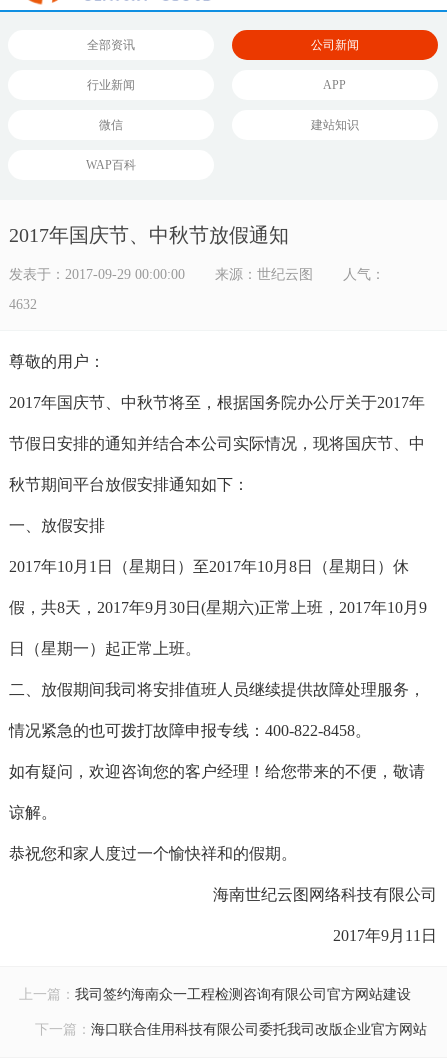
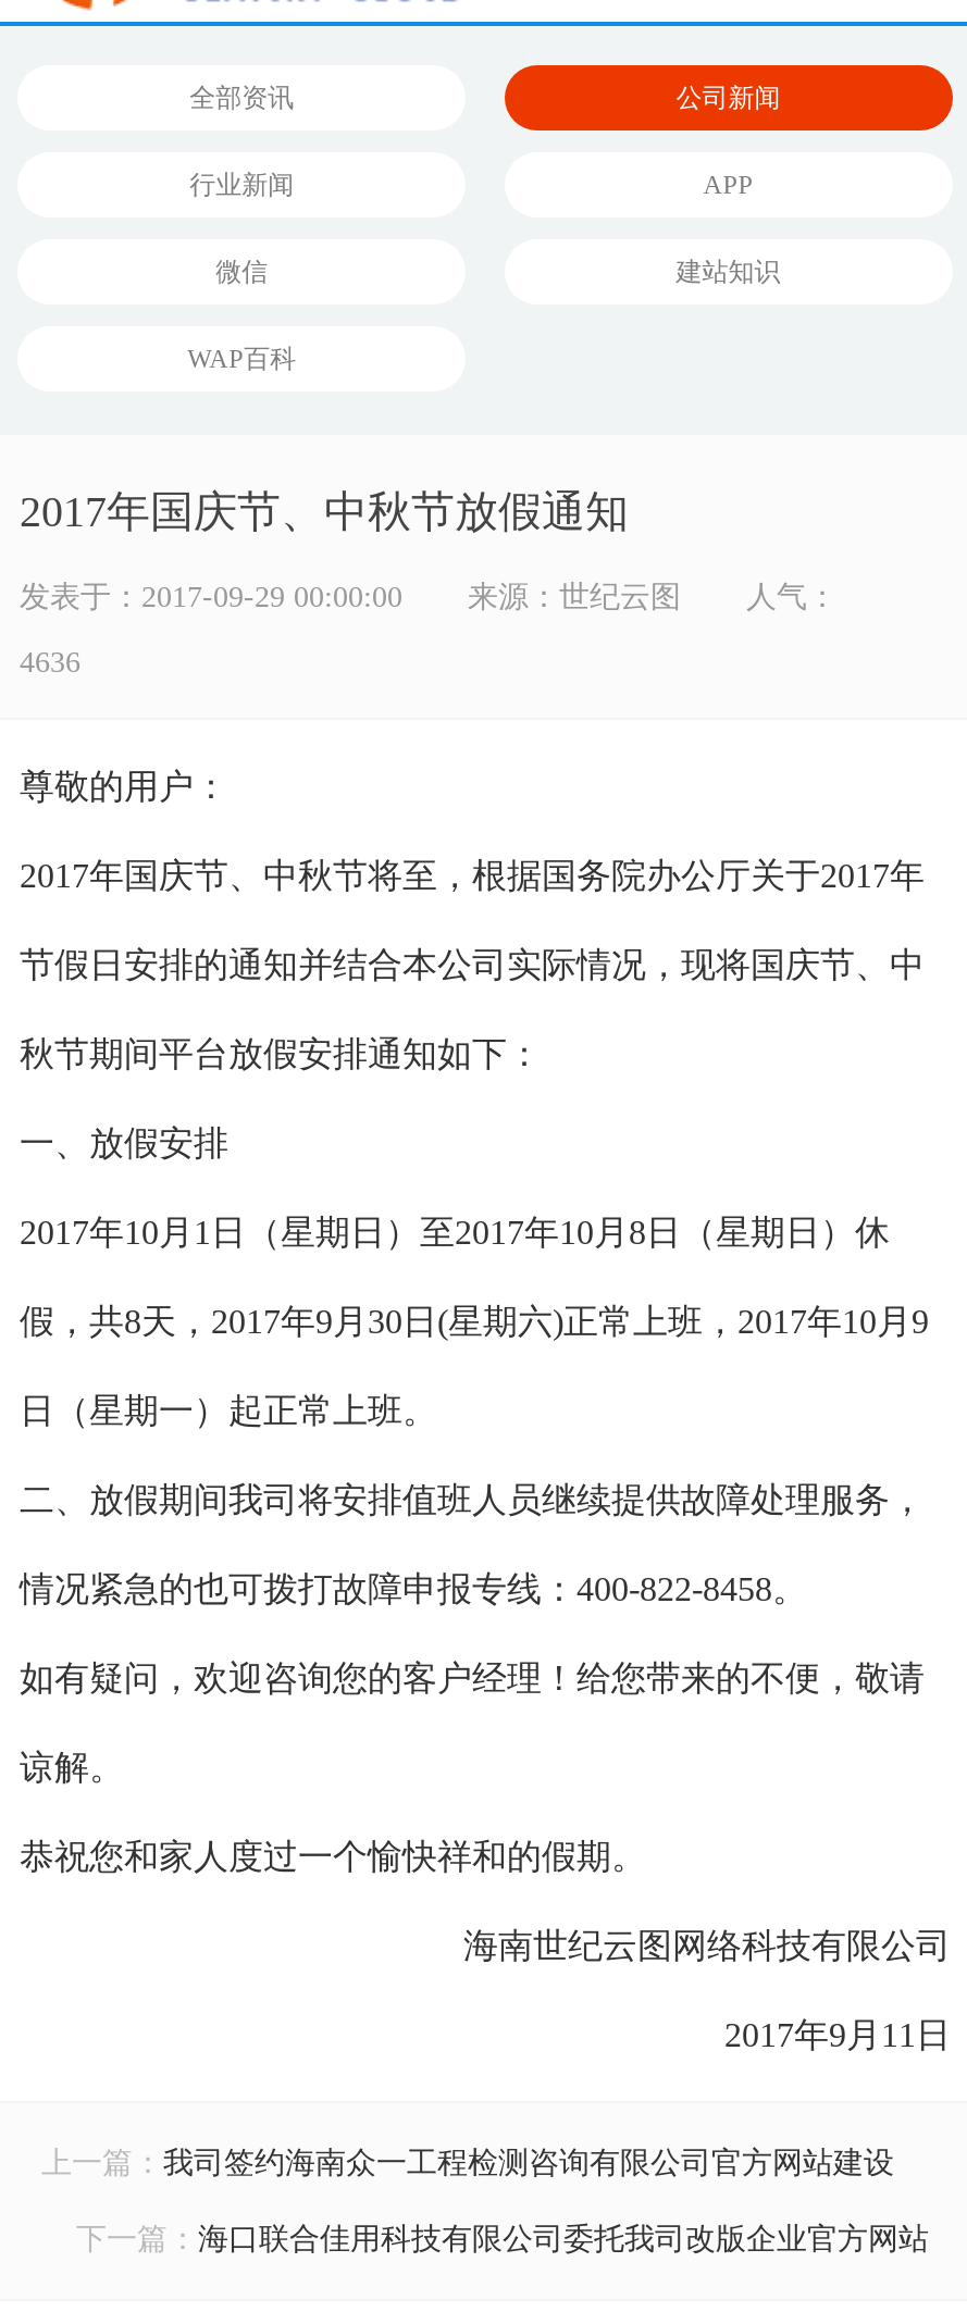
- 4632
+ 4636
